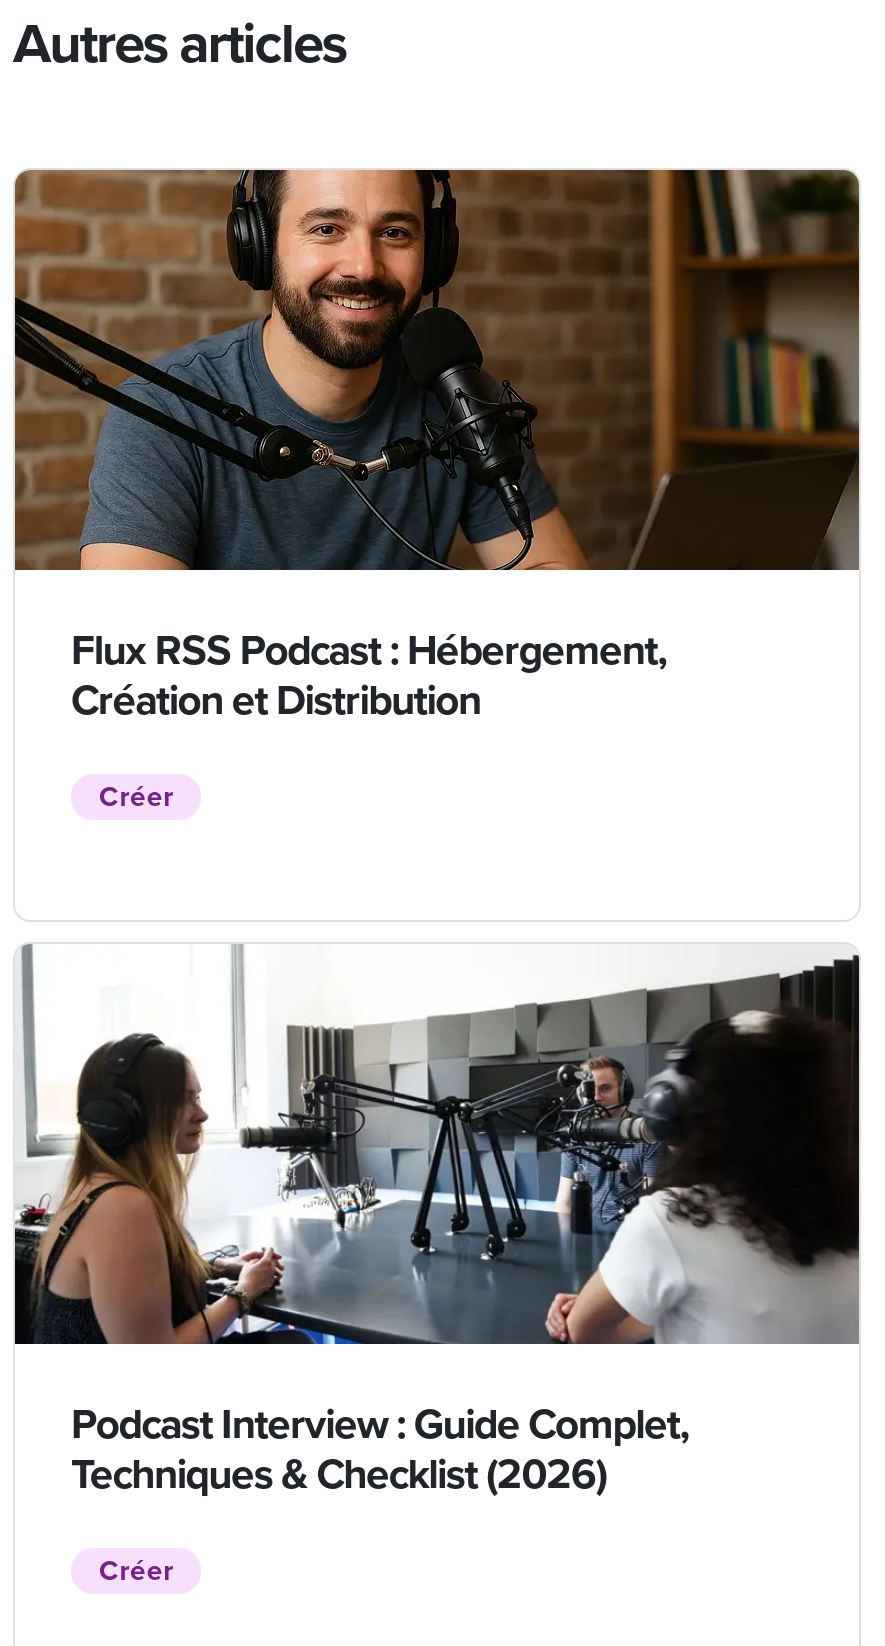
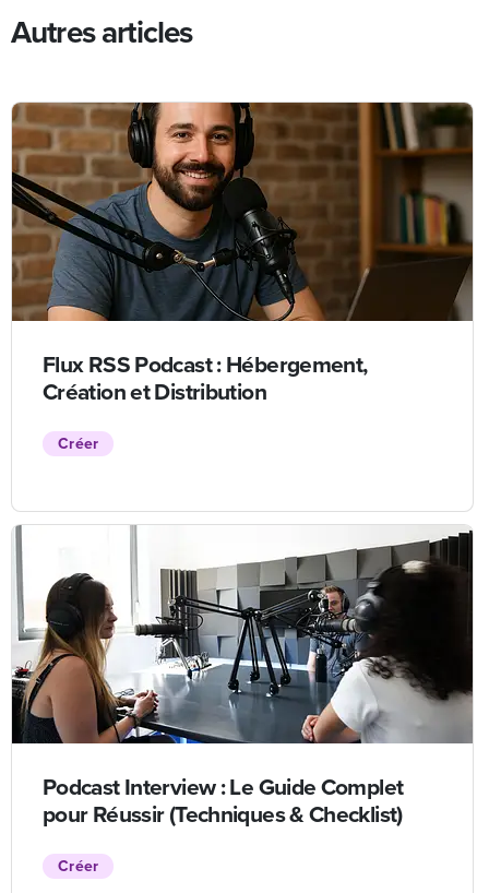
- Podcast Interview : Guide Complet,
- Techniques & Checklist (2026)
+ Podcast Interview : Le Guide Complet
+ pour Réussir (Techniques & Checklist)
